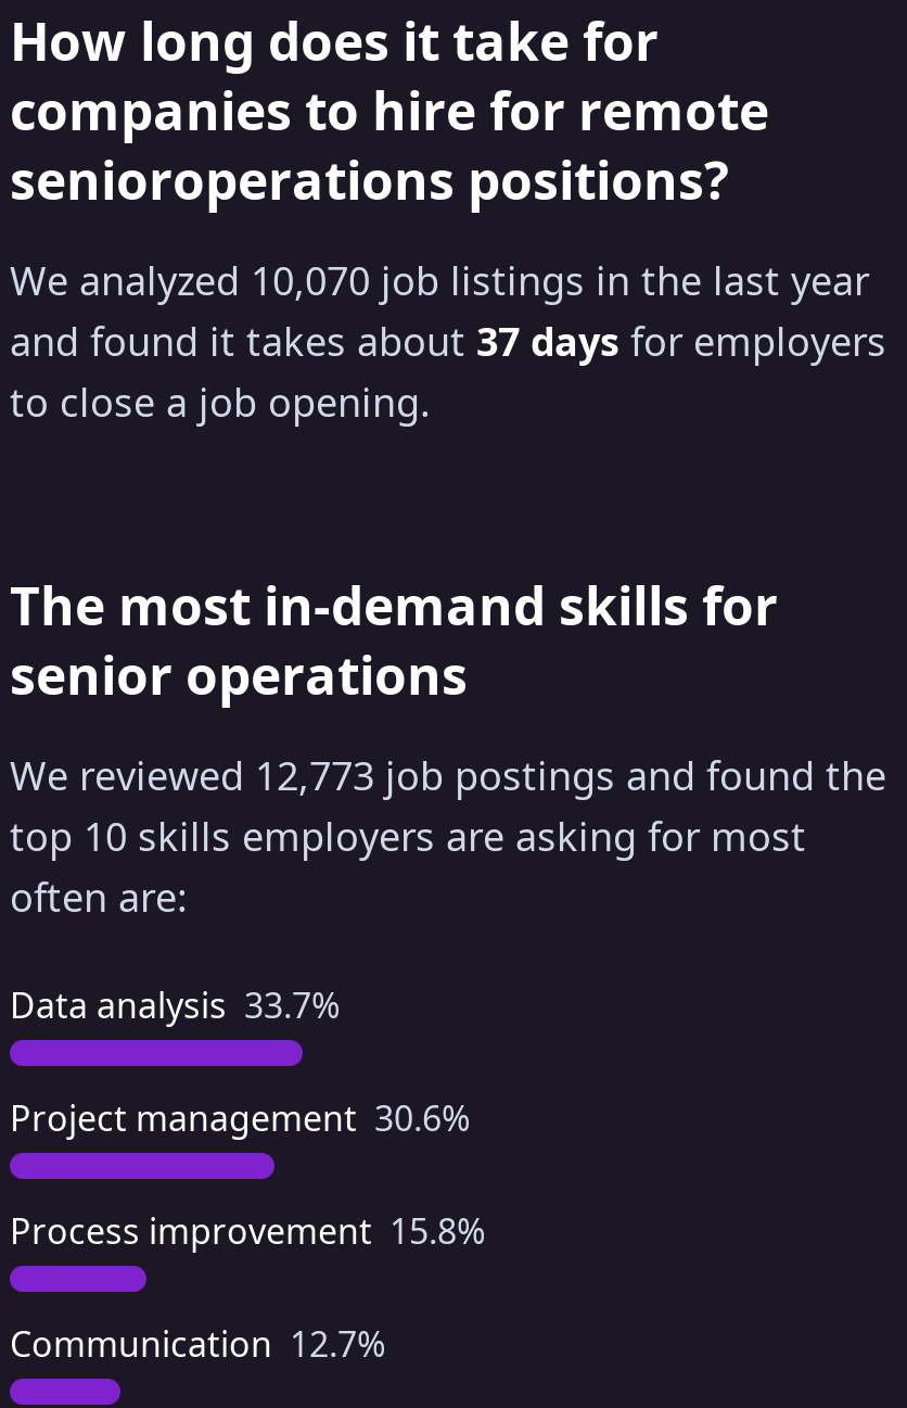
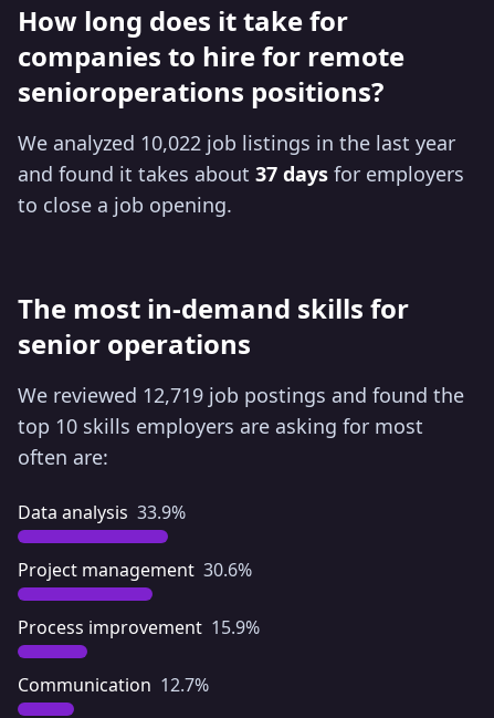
- We analyzed 10,070 job listings in the last year
+ We analyzed 10,022 job listings in the last year

- We reviewed 12,773 job postings and found the
+ We reviewed 12,719 job postings and found the

- Data analysis 33.7%
+ Data analysis 33.9%

- Process improvement 15.8%
+ Process improvement 15.9%
